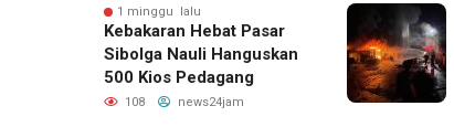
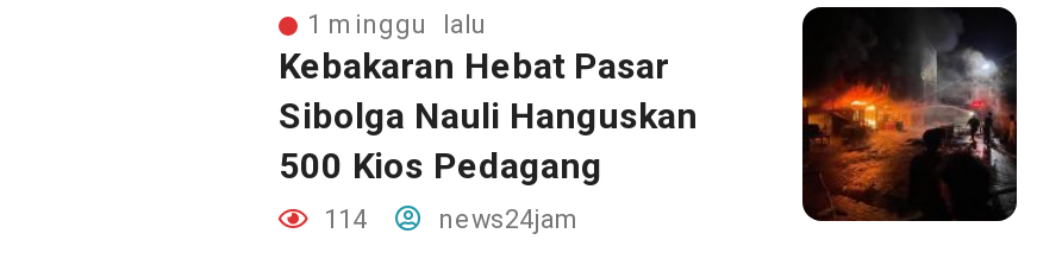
- 108
+ 114
